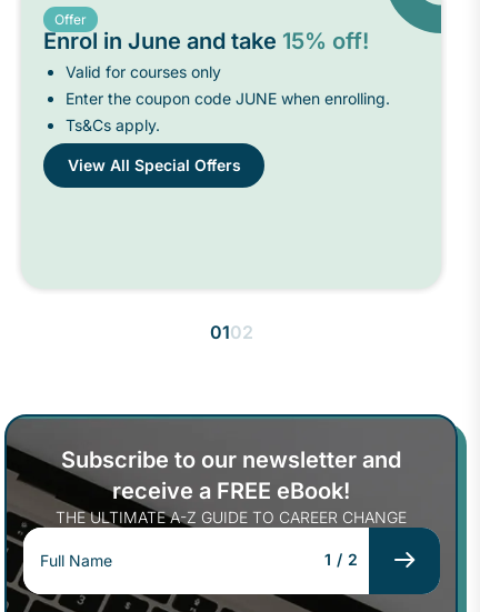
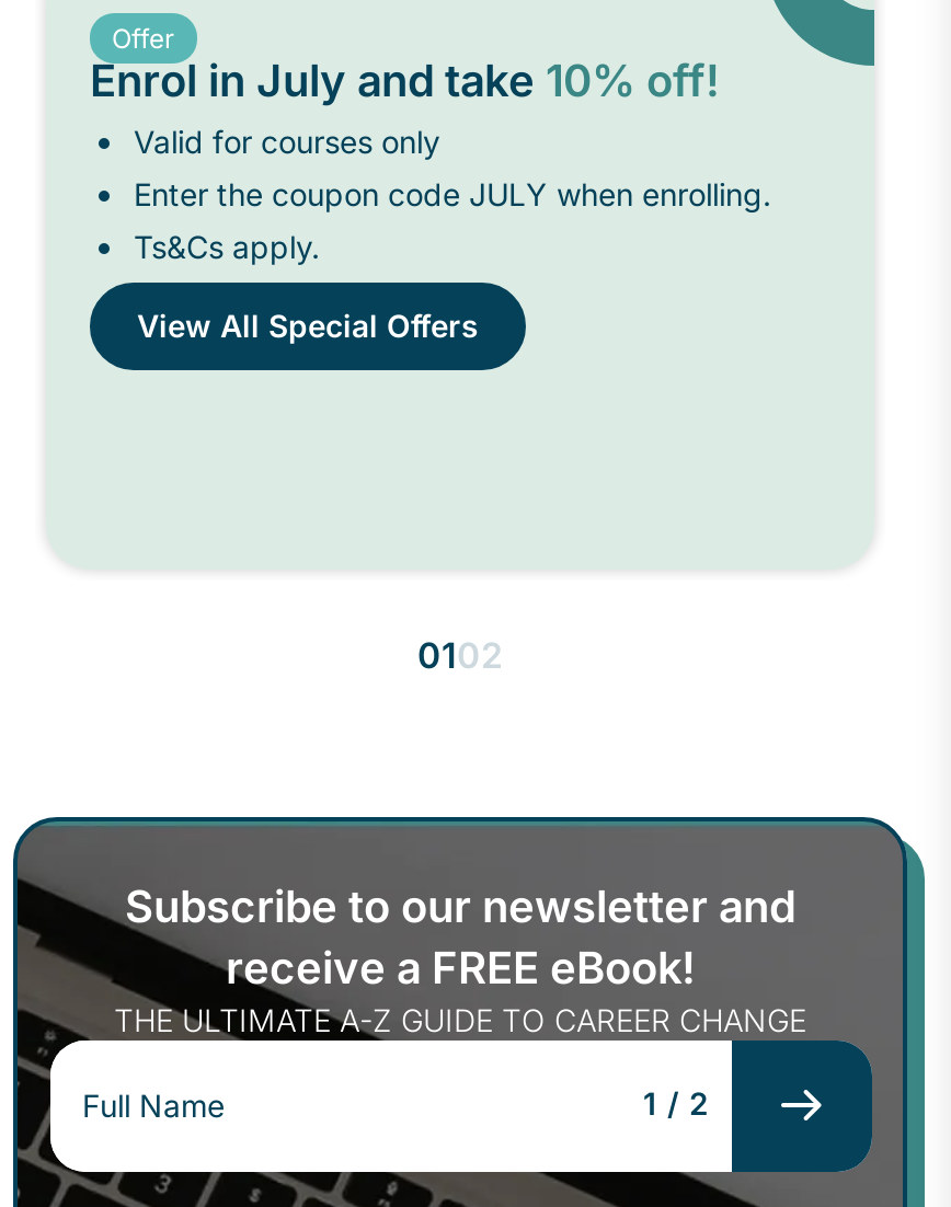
- Enrol in June and take 15% off!
+ Enrol in July and take 10% off!

- Enter the coupon code JUNE when enrolling.
+ Enter the coupon code JULY when enrolling.
